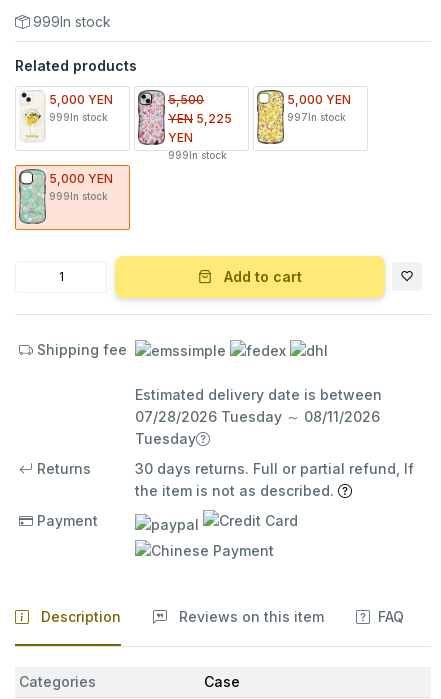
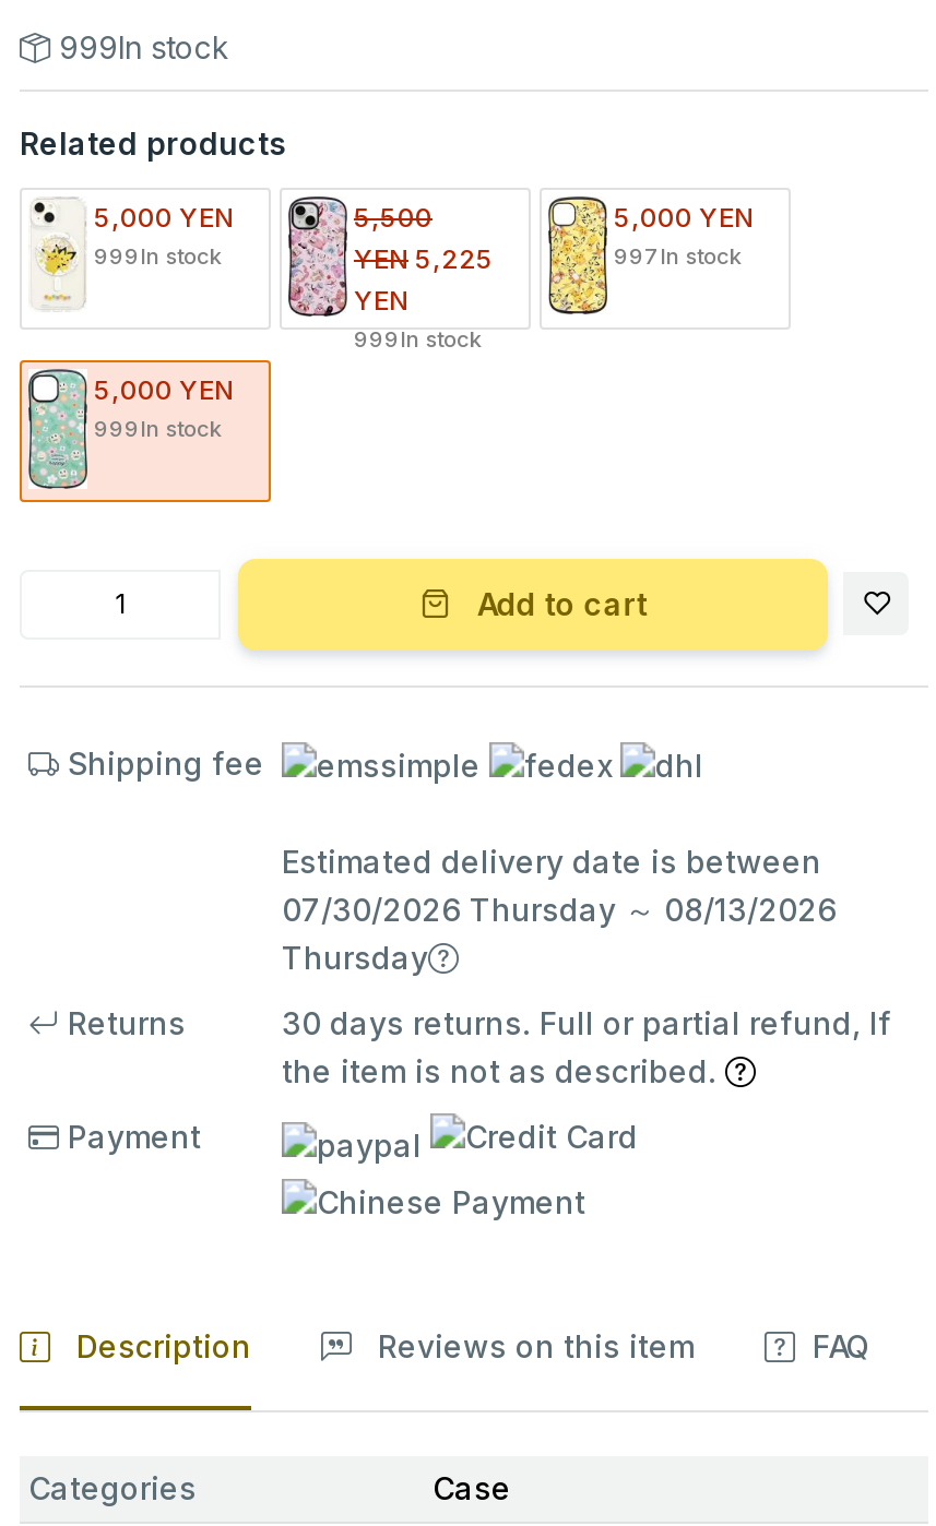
- 07/28/2026 Tuesday ～ 08/11/2026
- Tuesday
+ 07/30/2026 Thursday ～ 08/13/2026
+ Thursday
